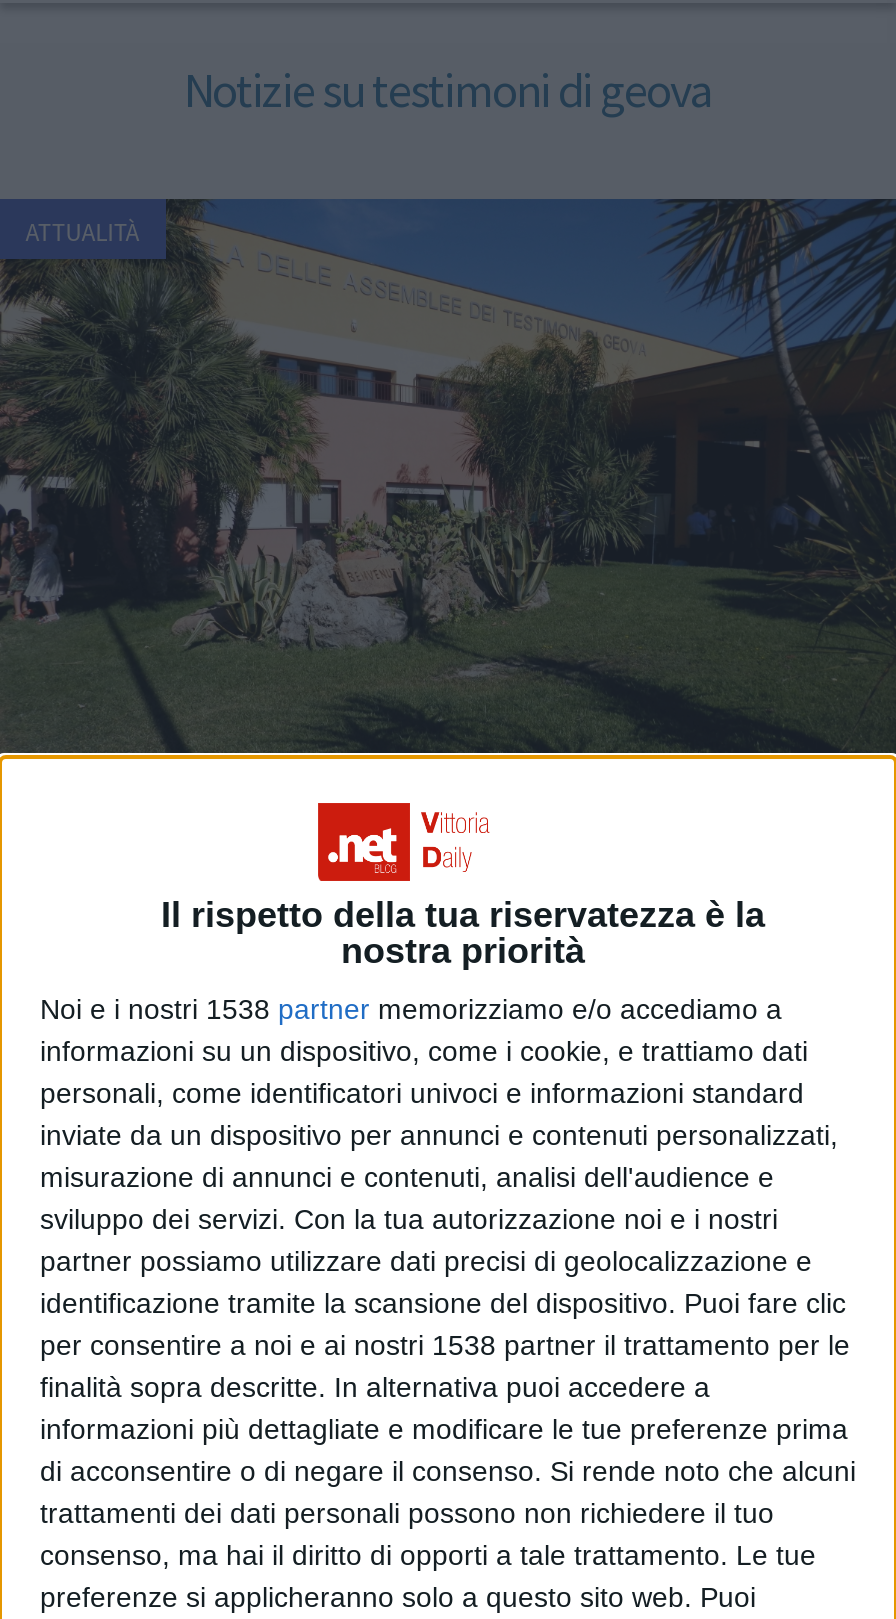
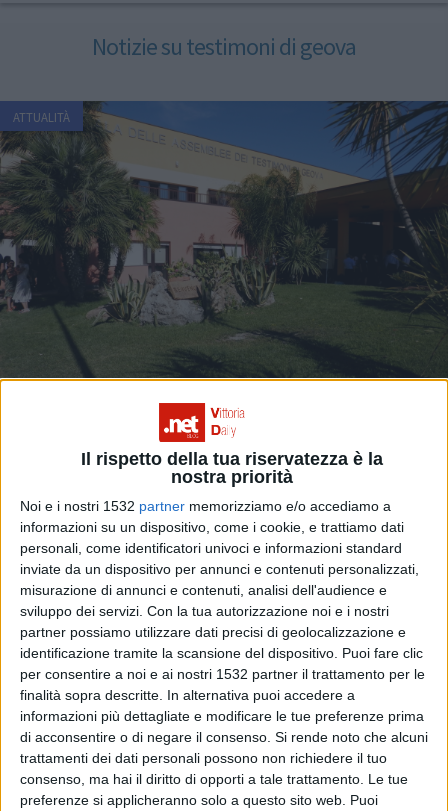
- Noi e i nostri 1538 partner memorizziamo e/o accediamo a
+ Noi e i nostri 1532 partner memorizziamo e/o accediamo a

- per consentire a noi e ai nostri 1538 partner il trattamento per le
+ per consentire a noi e ai nostri 1532 partner il trattamento per le
